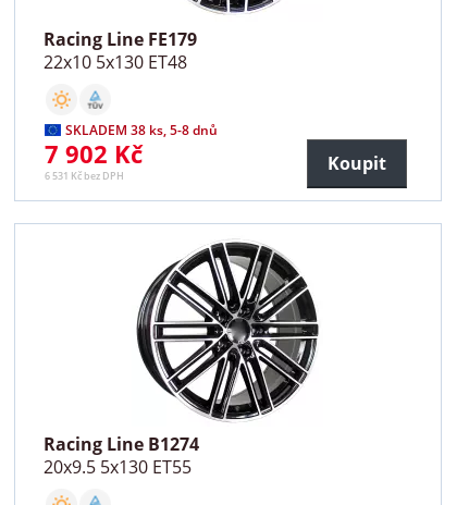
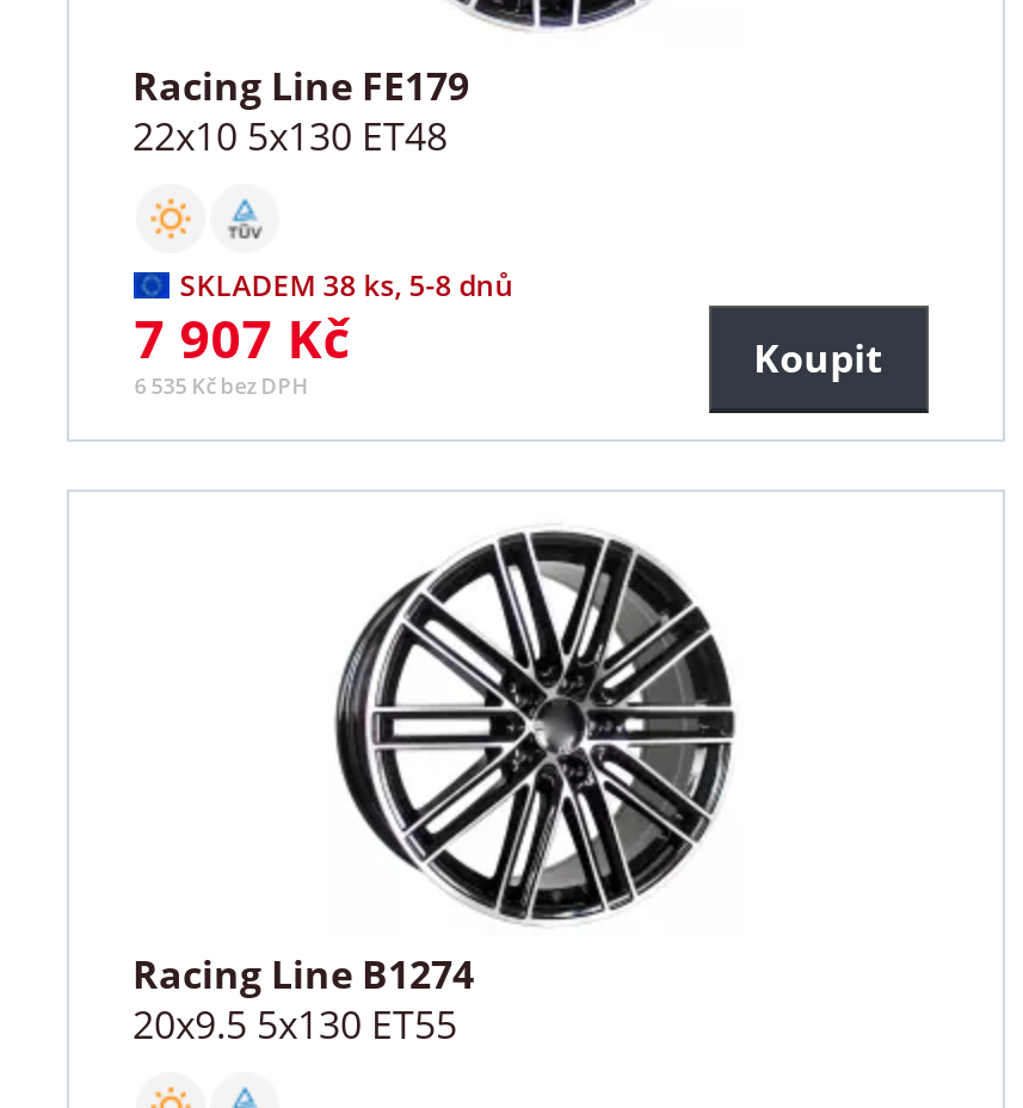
- 7 902 Kč
+ 7 907 Kč

- 6 531 Kč bez DPH
+ 6 535 Kč bez DPH
